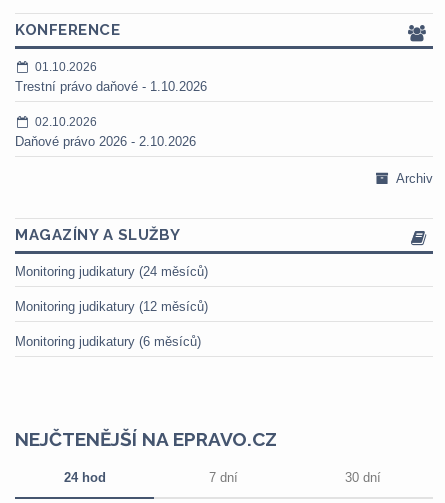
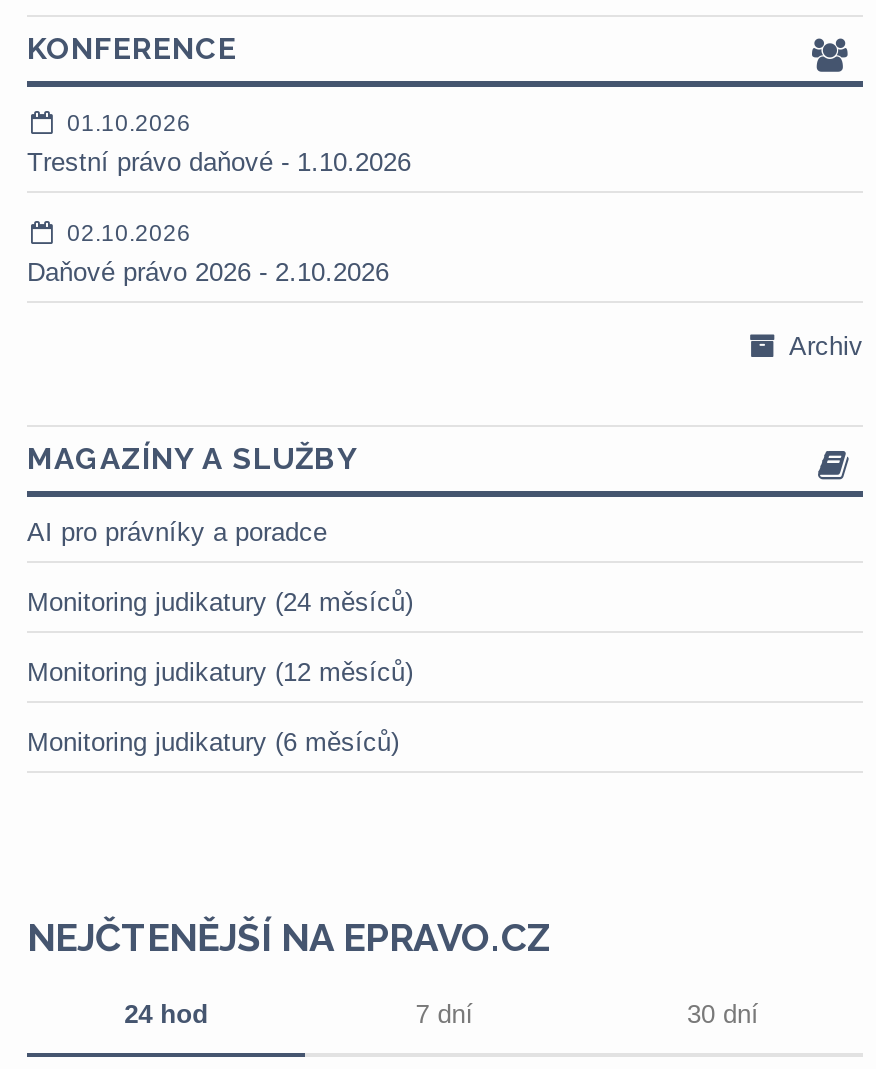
+ AI pro právníky a poradce
